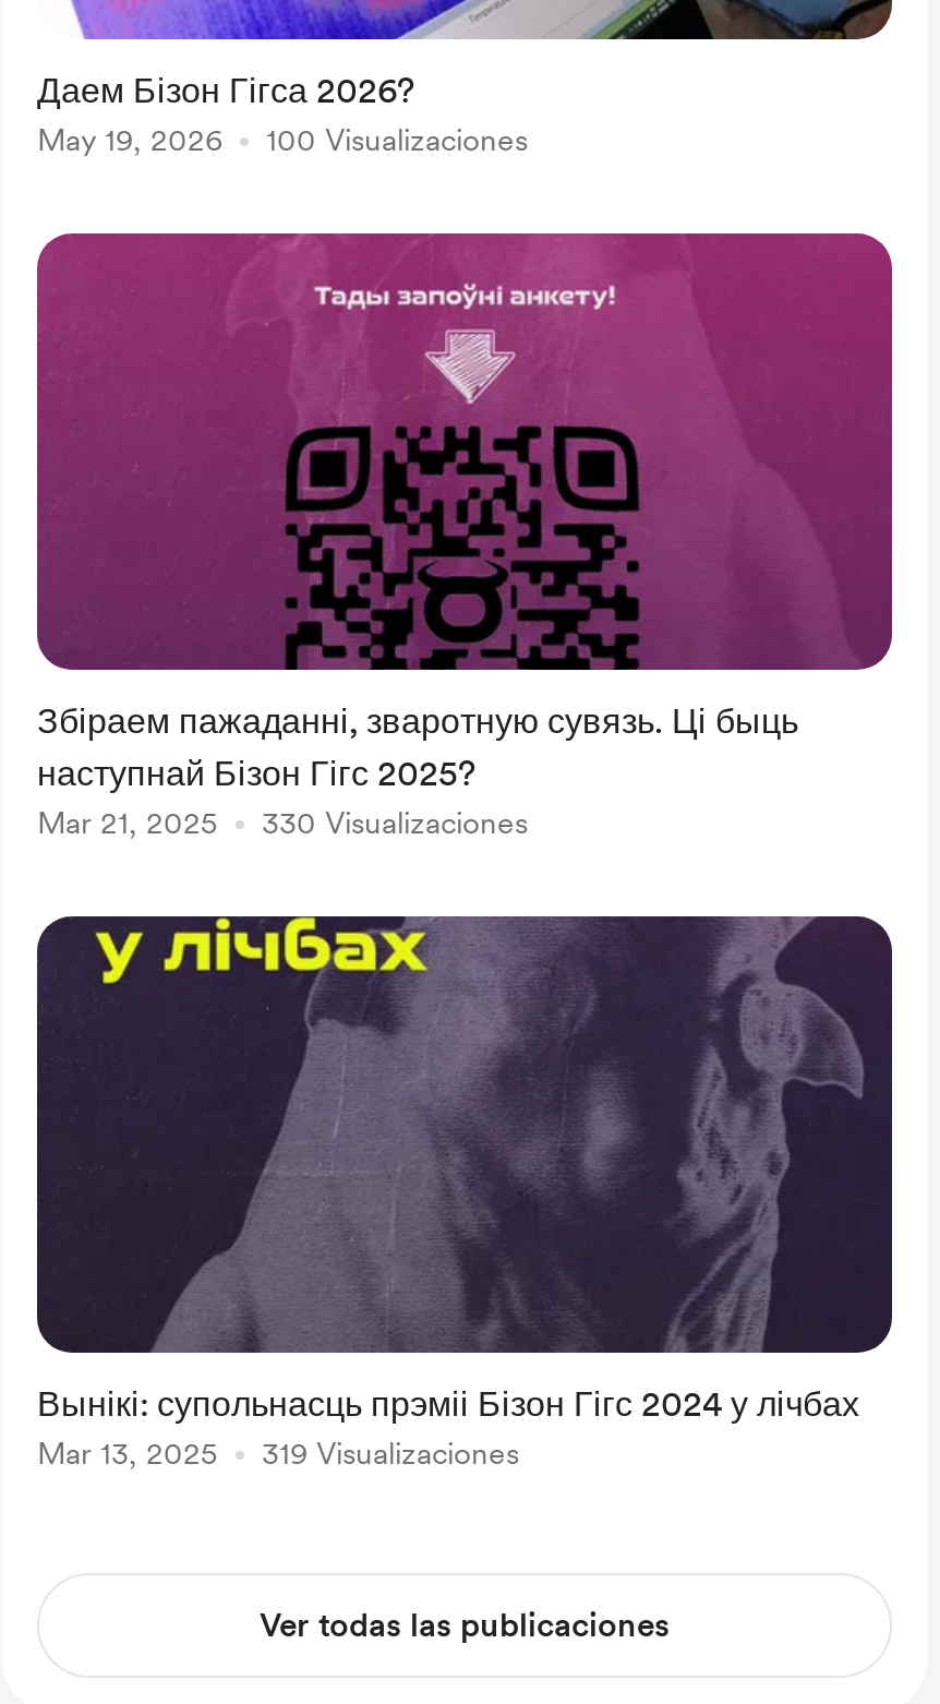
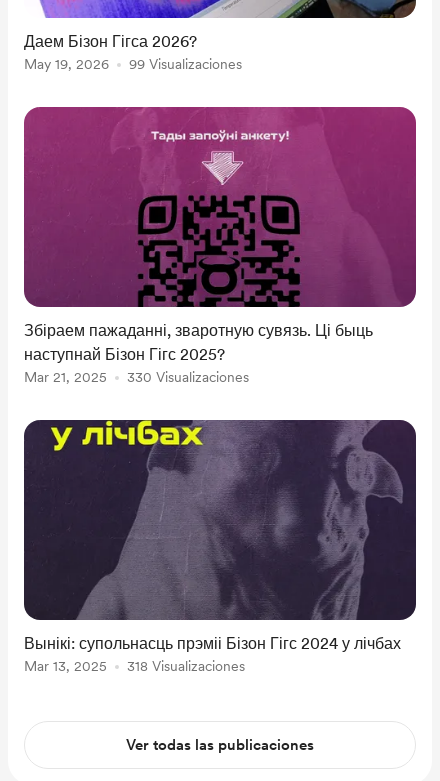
- 100 Visualizaciones
+ 99 Visualizaciones

- 319 Visualizaciones
+ 318 Visualizaciones
